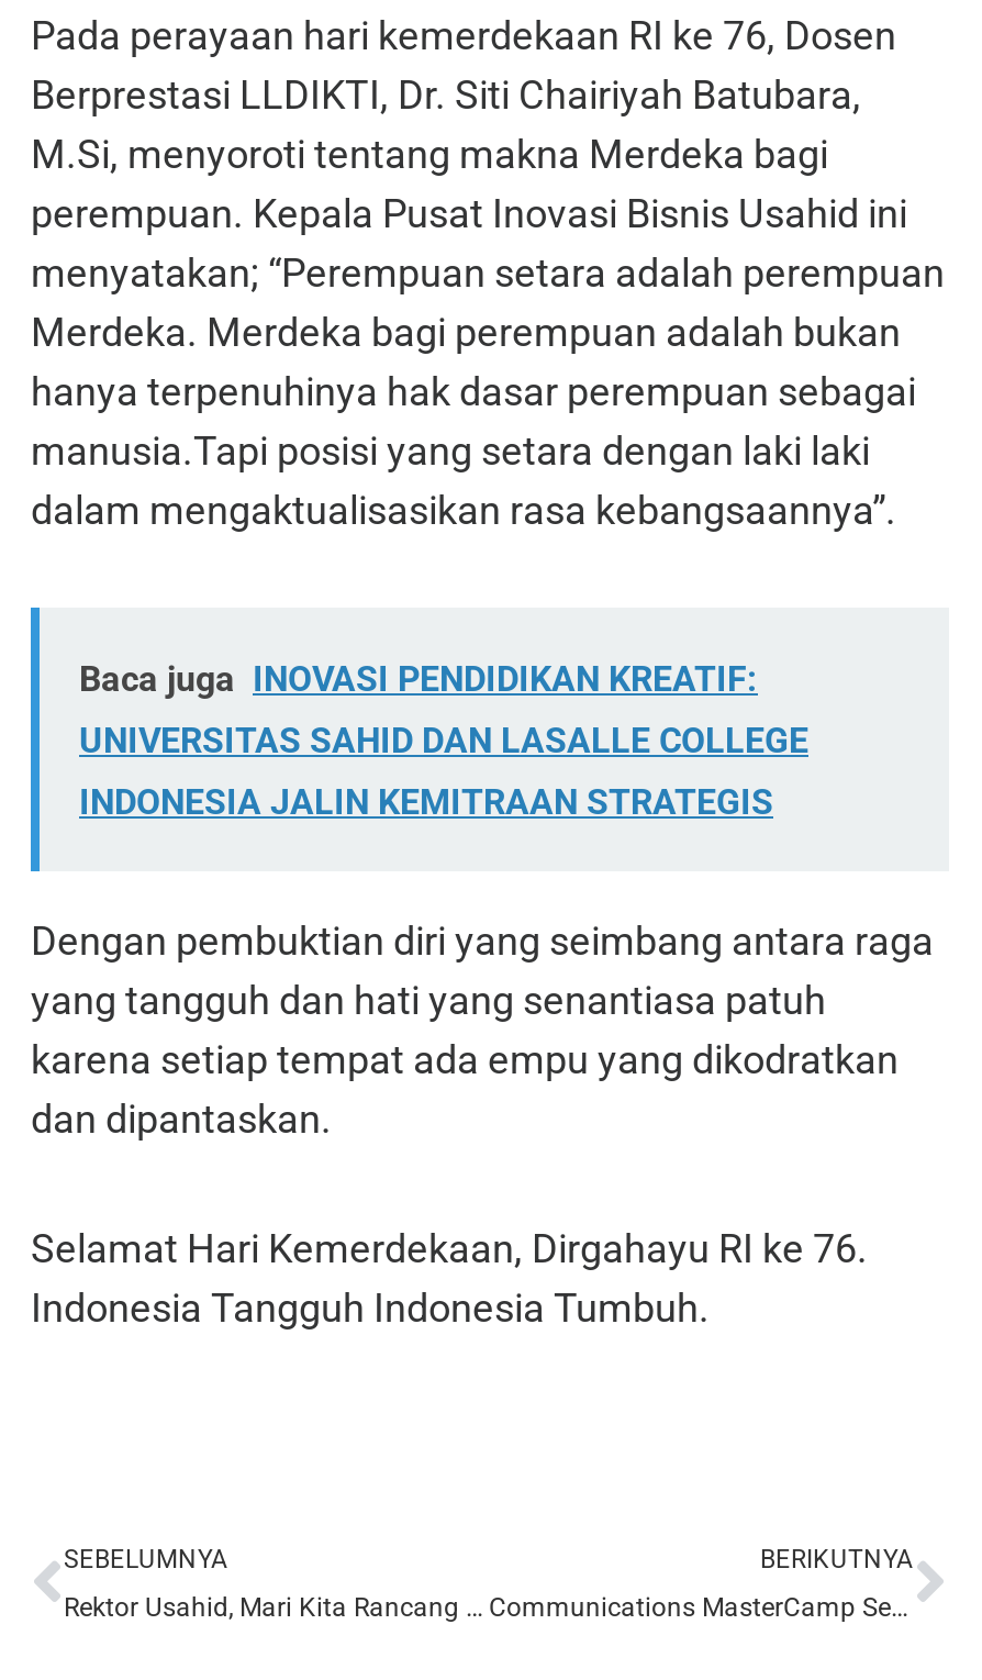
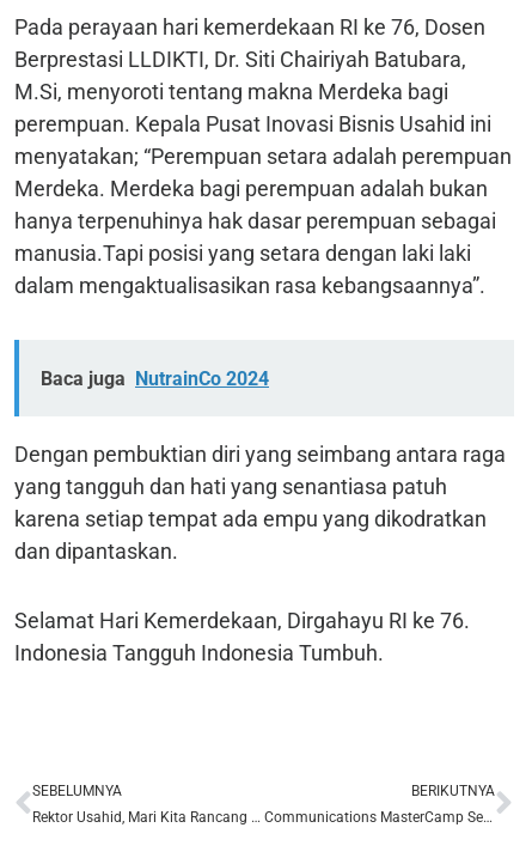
- Baca juga INOVASI PENDIDIKAN KREATIF:
- UNIVERSITAS SAHID DAN LASALLE COLLEGE
- INDONESIA JALIN KEMITRAAN STRATEGIS
+ Baca juga NutrainCo 2024
